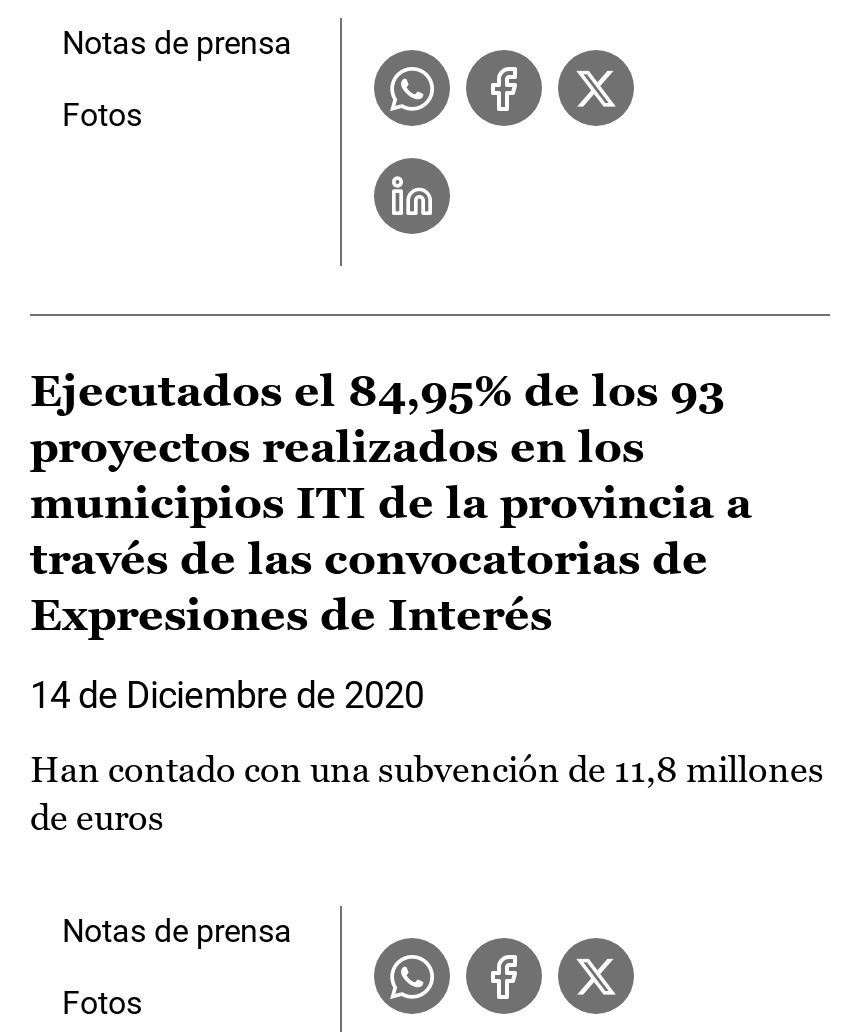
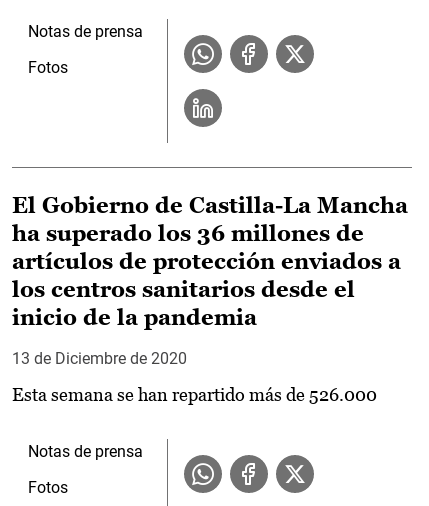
- Ejecutados el 84,95% de los 93
- proyectos realizados en los
- municipios ITI de la provincia a
- través de las convocatorias de
- Expresiones de Interés
+ El Gobierno de Castilla-La Mancha
+ ha superado los 36 millones de
+ artículos de protección enviados a
+ los centros sanitarios desde el
+ inicio de la pandemia

- 14 de Diciembre de 2020
+ 13 de Diciembre de 2020

- Han contado con una subvención de 11,8 millones
- de euros
+ Esta semana se han repartido más de 526.000
